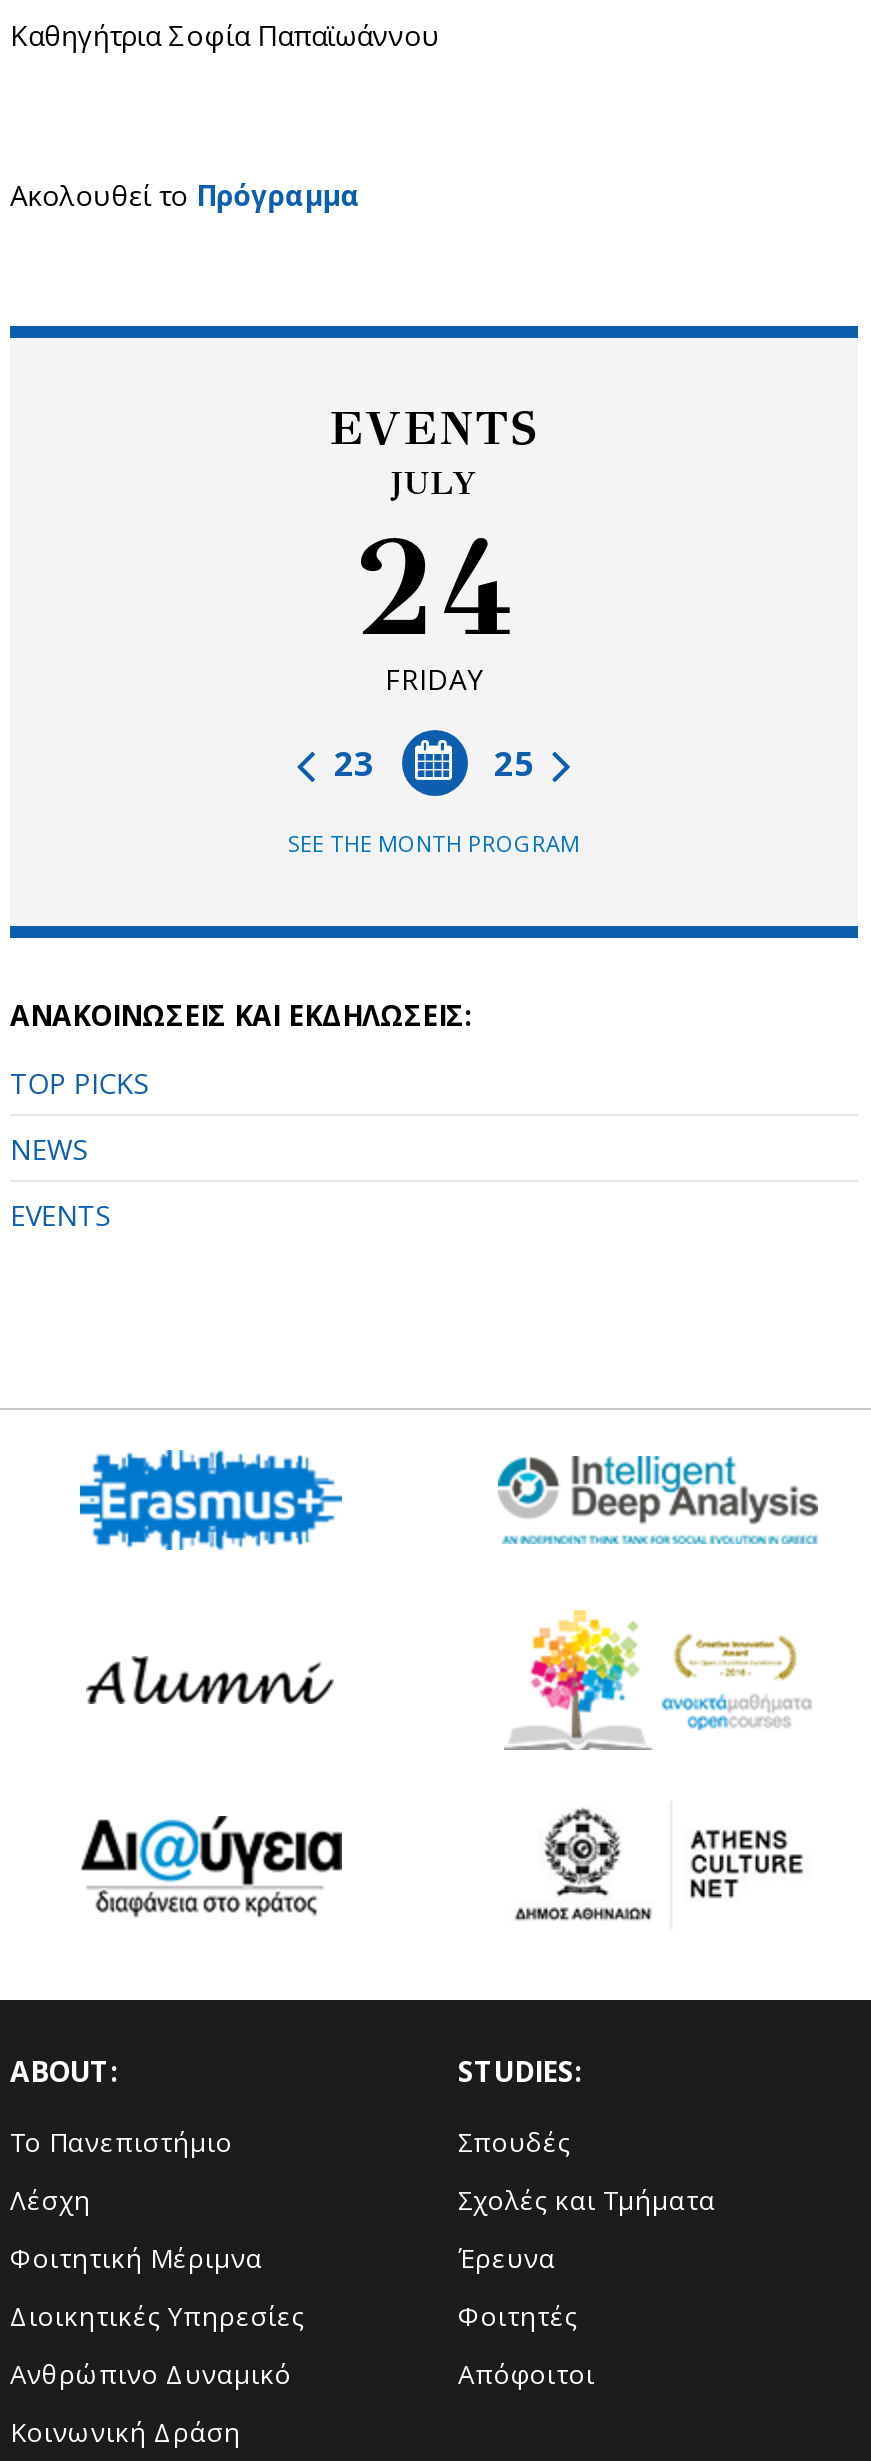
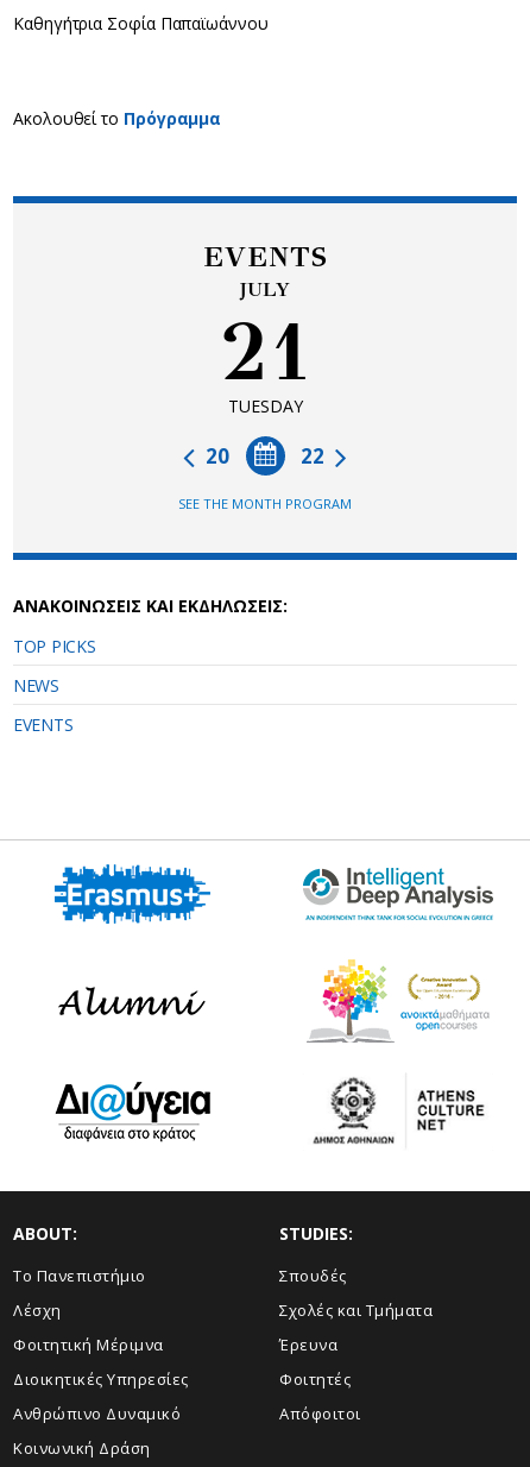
- 24
- FRIDAY
+ 21
+ TUESDAY

- 25
- 23
+ 22
+ 20
